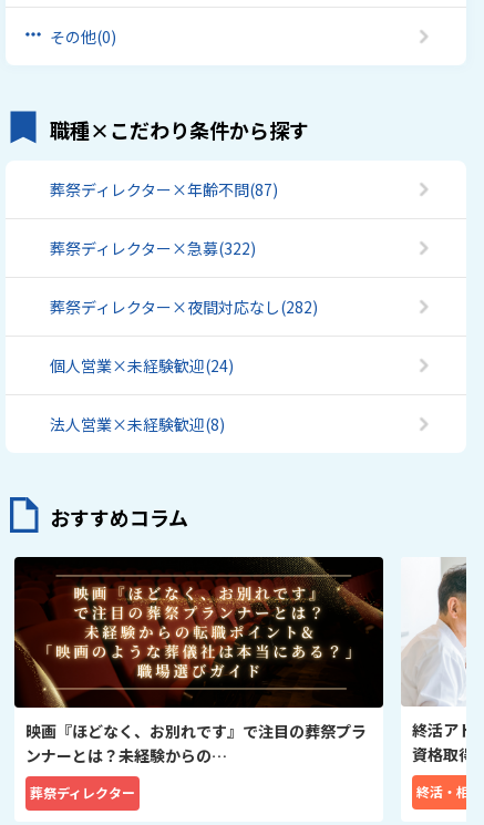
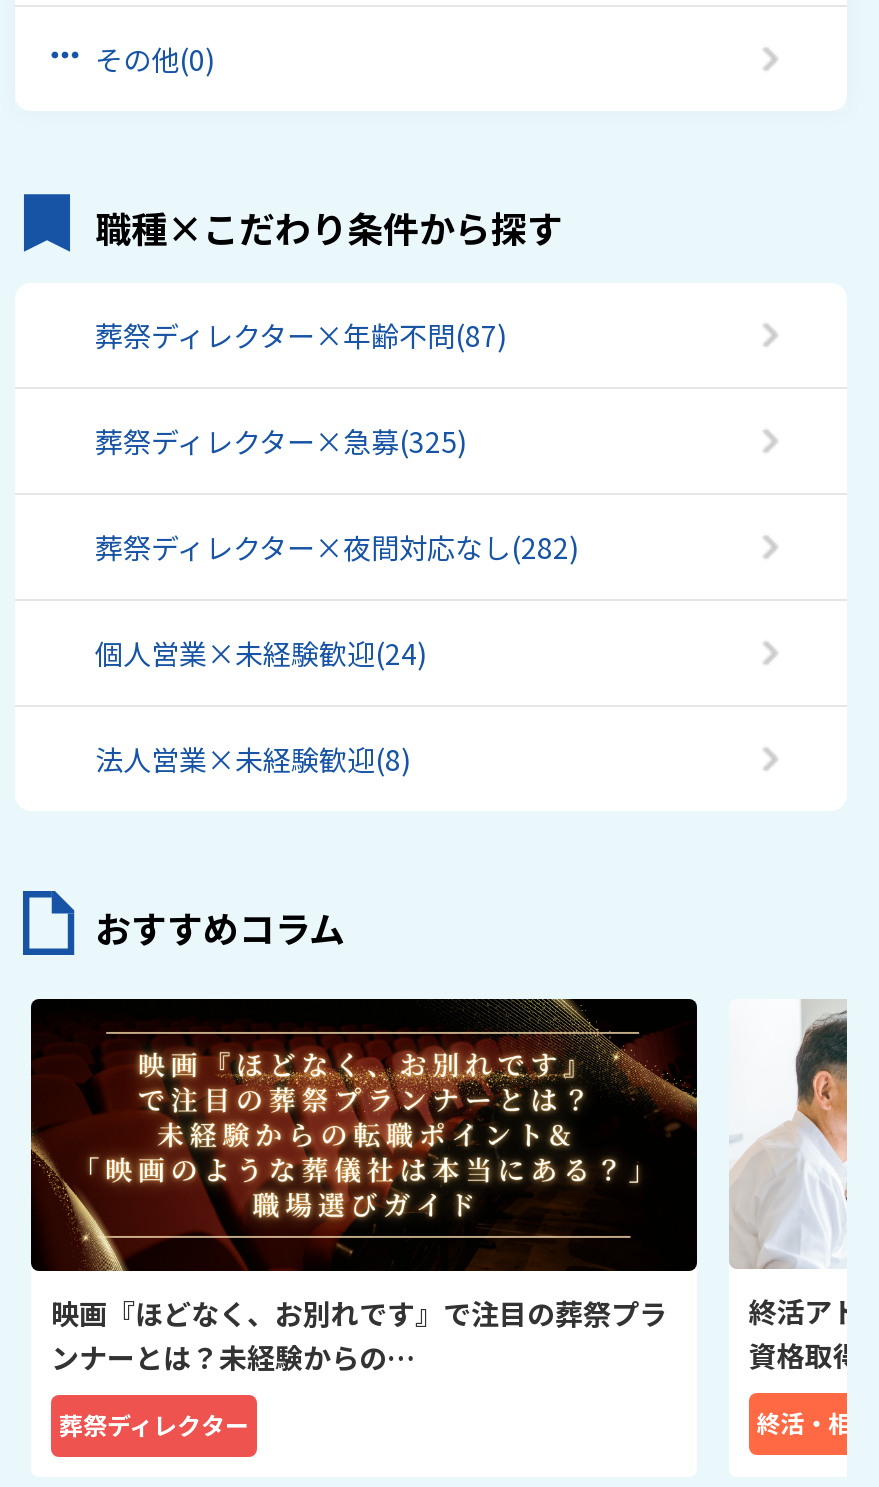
- 葬祭ディレクター×急募(322)
+ 葬祭ディレクター×急募(325)
